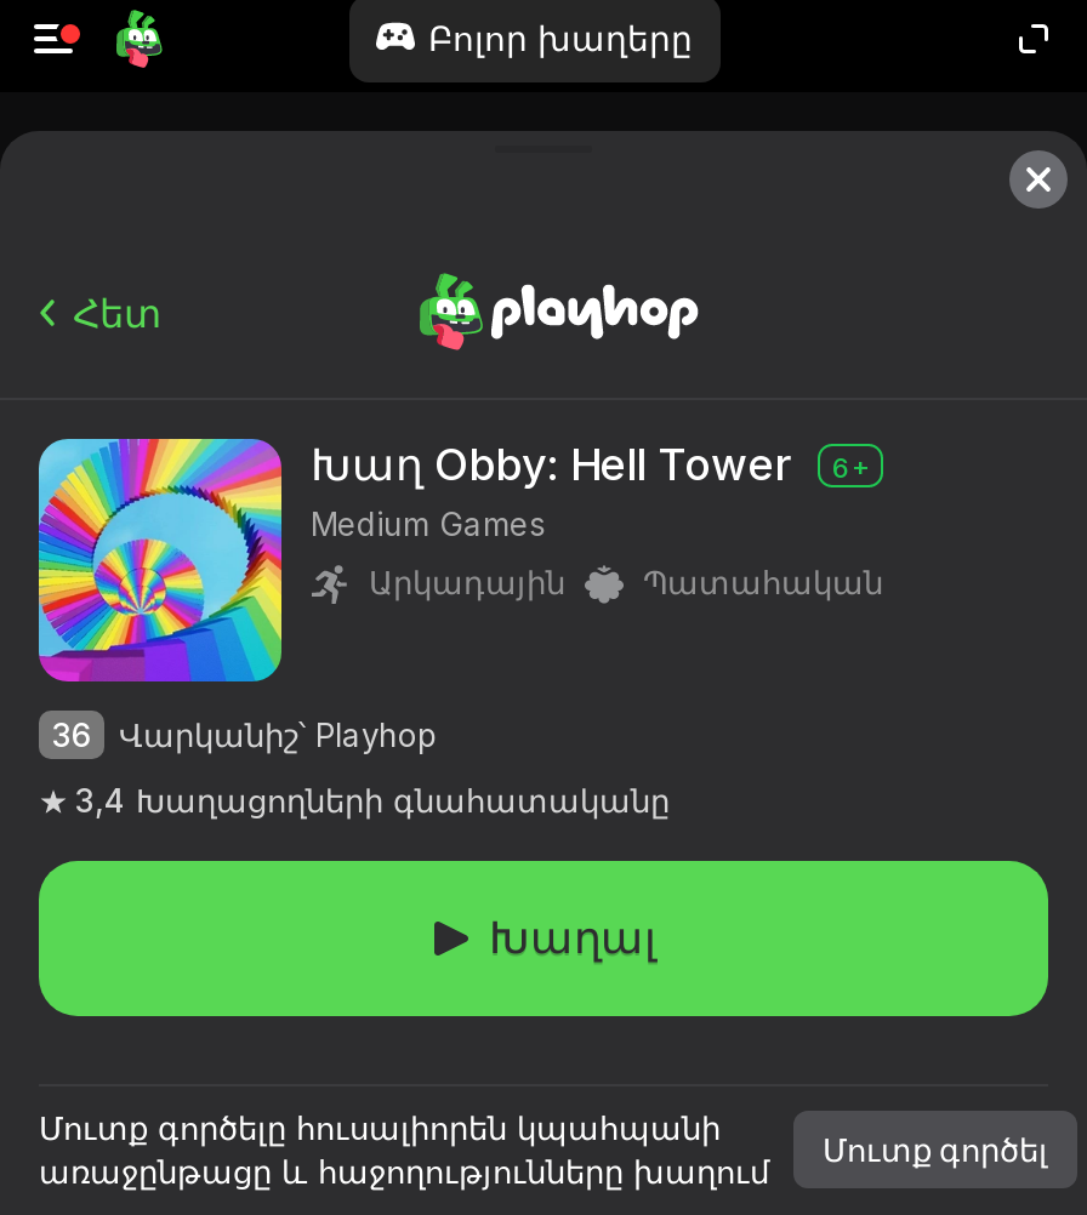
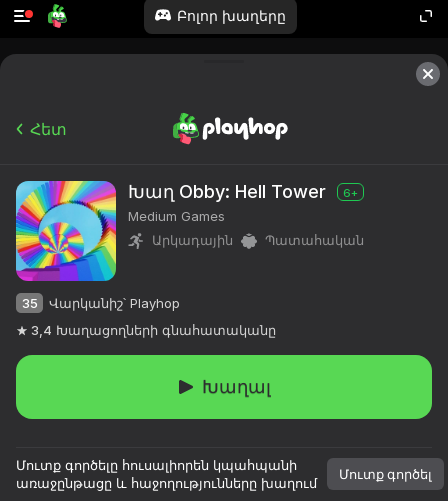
- 36 Վարկանիշ՝ Playhop
+ 35 Վարկանիշ՝ Playhop
